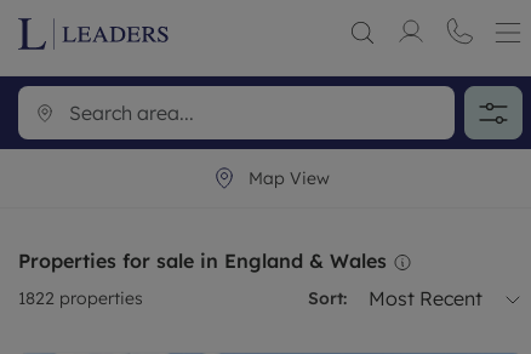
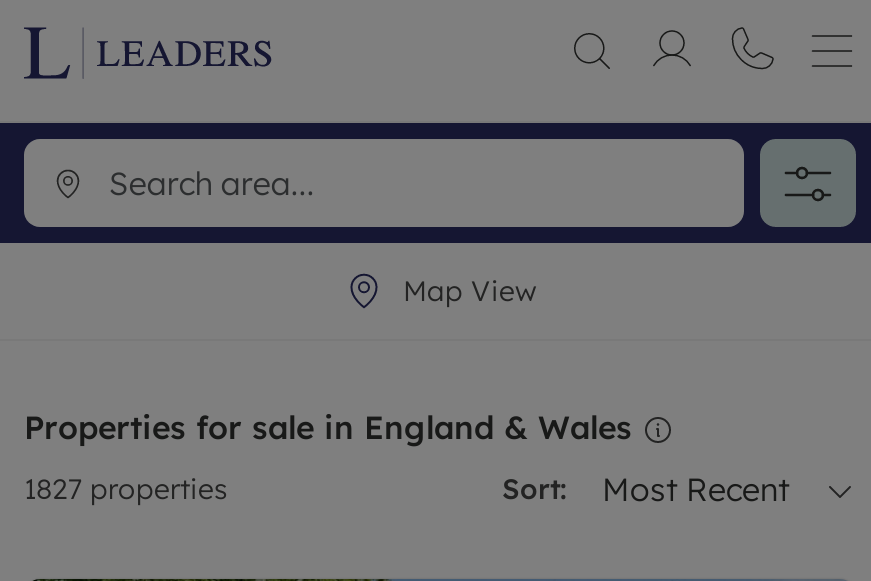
- 1822 properties
+ 1827 properties
